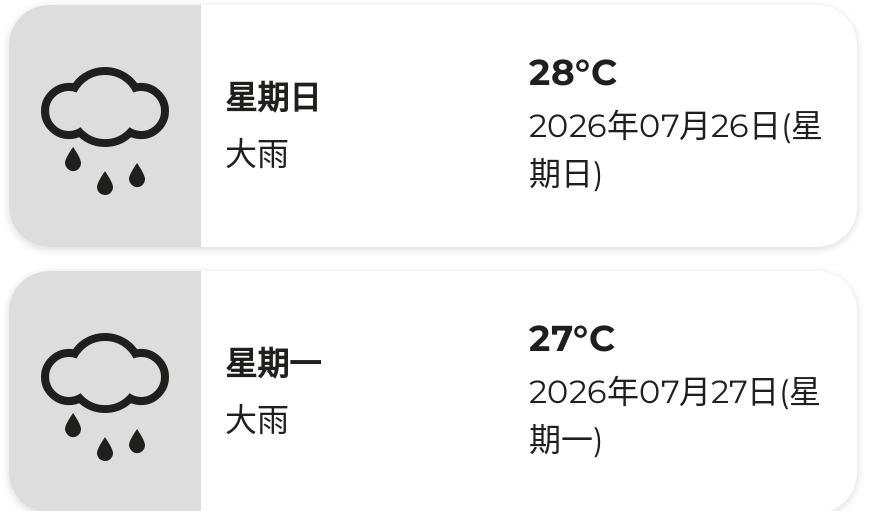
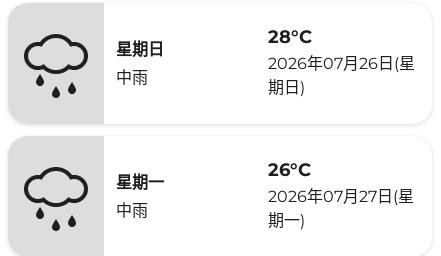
- 大雨
+ 中雨

- 27°C
+ 26°C

- 大雨
+ 中雨
